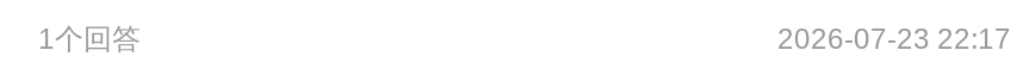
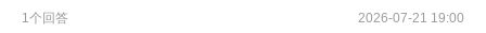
- 2026-07-23 22:17
+ 2026-07-21 19:00
